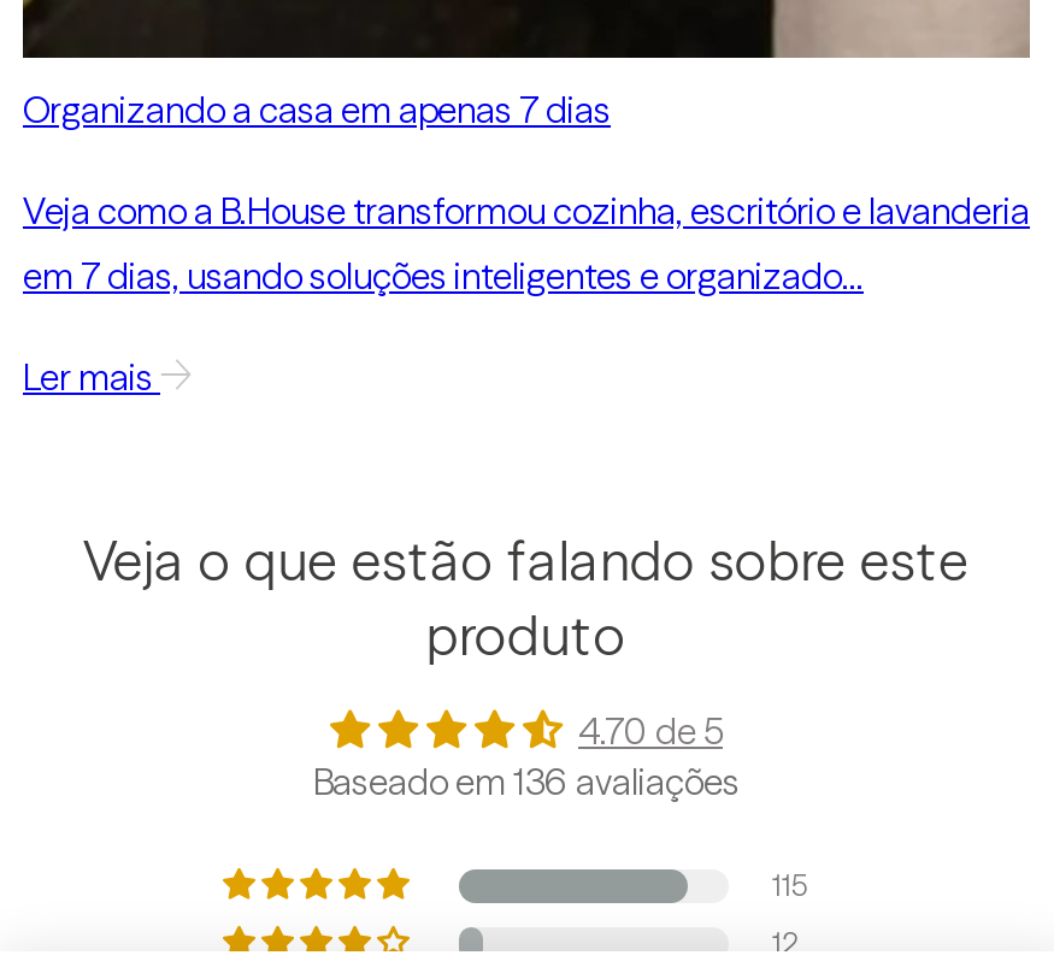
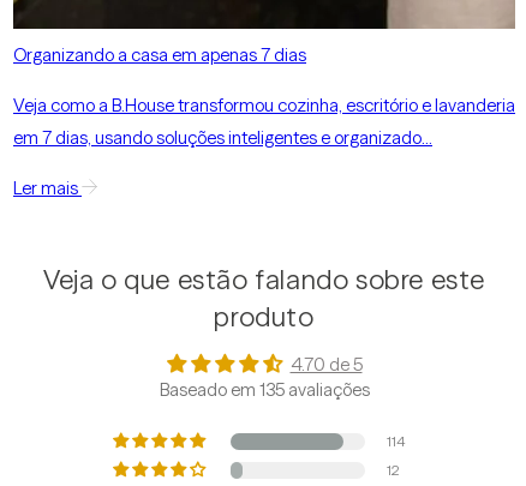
- Baseado em 136 avaliações
+ Baseado em 135 avaliações

- 115
+ 114
